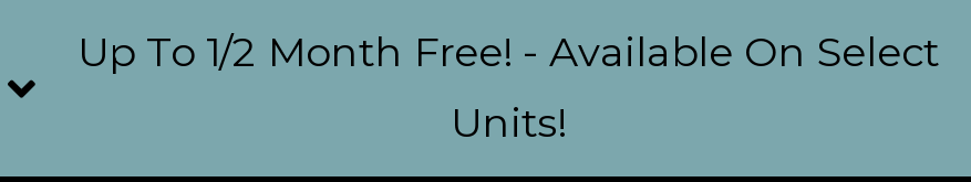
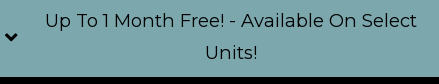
- Up To 1/2 Month Free! - Available On Select
+ Up To 1 Month Free! - Available On Select
